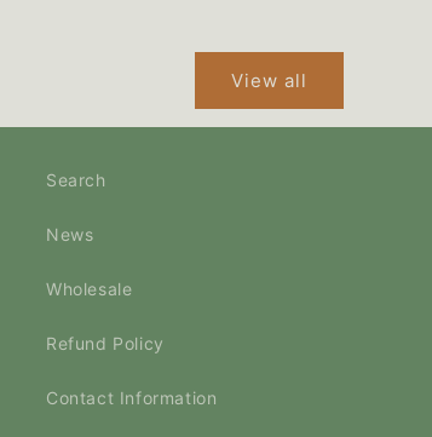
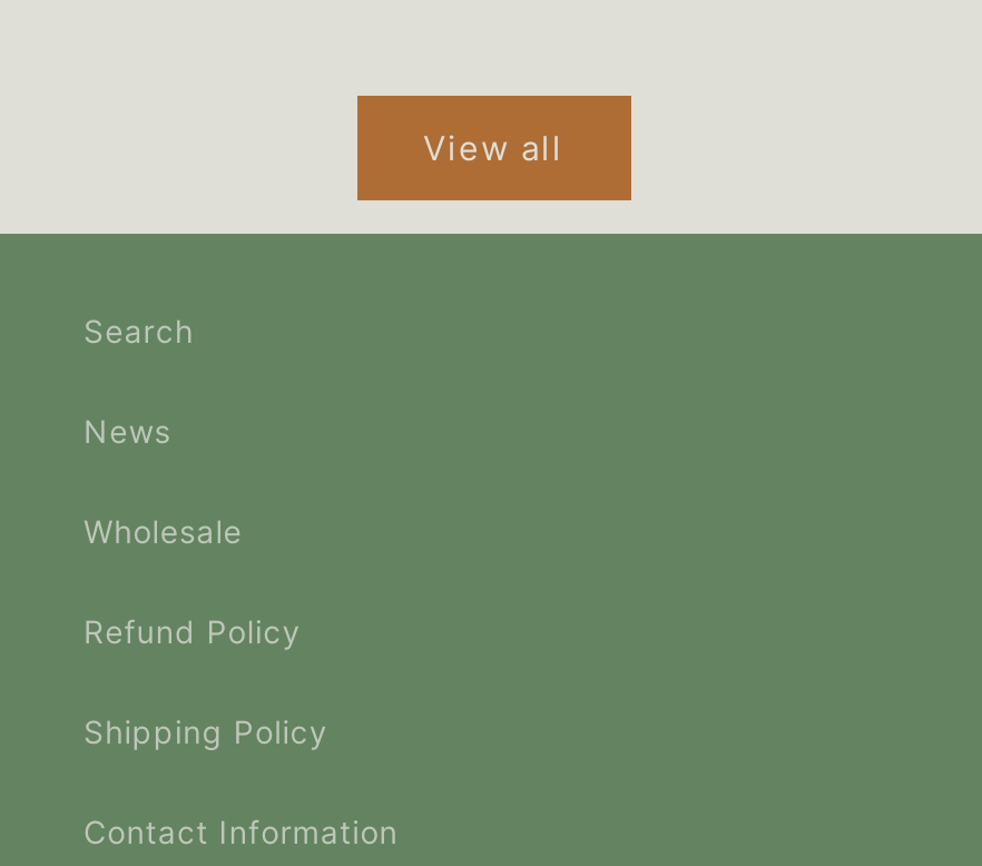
+ Shipping Policy
